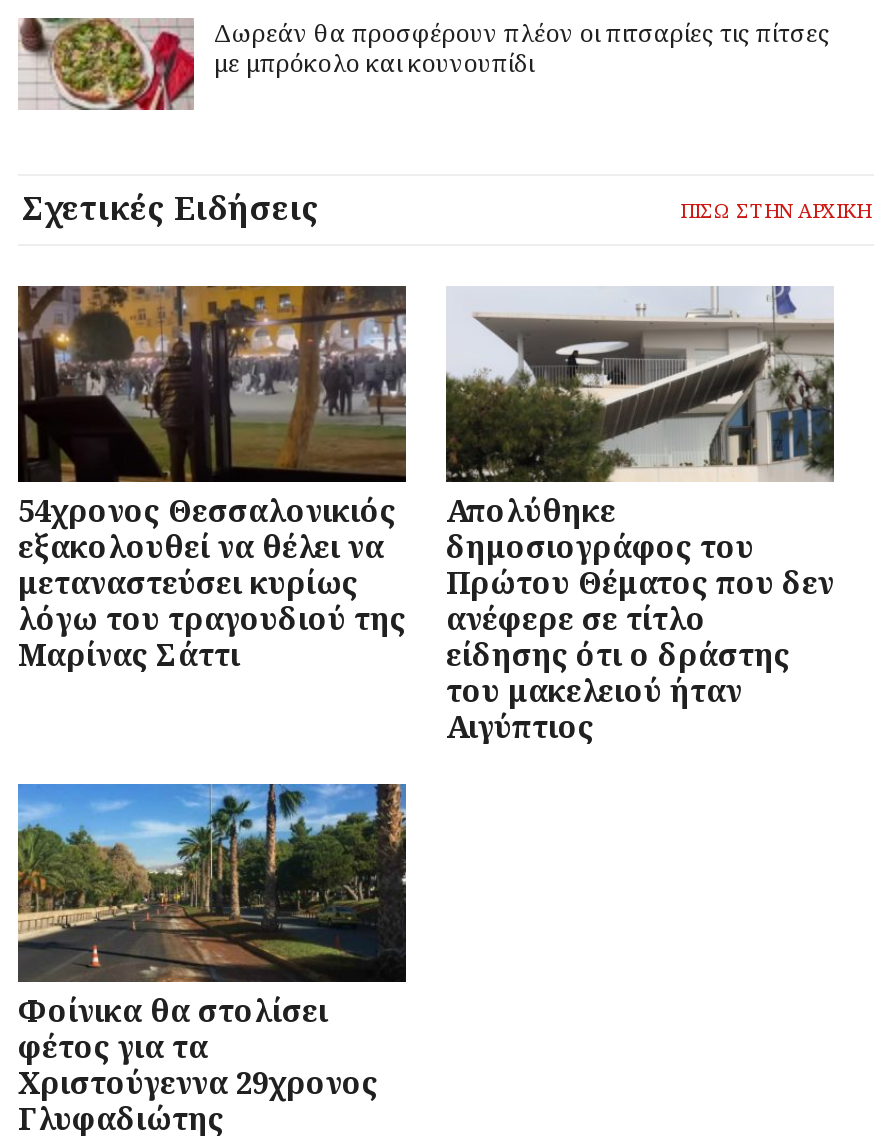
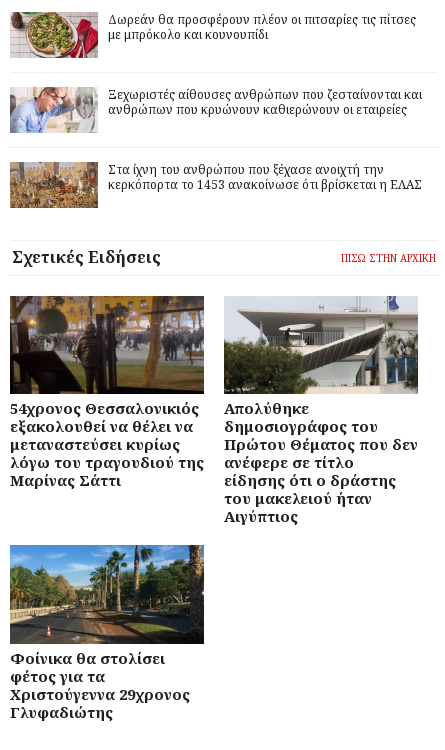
+ [image]
+ Ξεχωριστές αίθουσες ανθρώπων που ζεσταίνονται και
+ ανθρώπων που κρυώνουν καθιερώνουν οι εταιρείες

+ [image]
+ Στα ίχνη του ανθρώπου που ξέχασε ανοιχτή την
+ κερκόπορτα το 1453 ανακοίνωσε ότι βρίσκεται η ΕΛΑΣ
